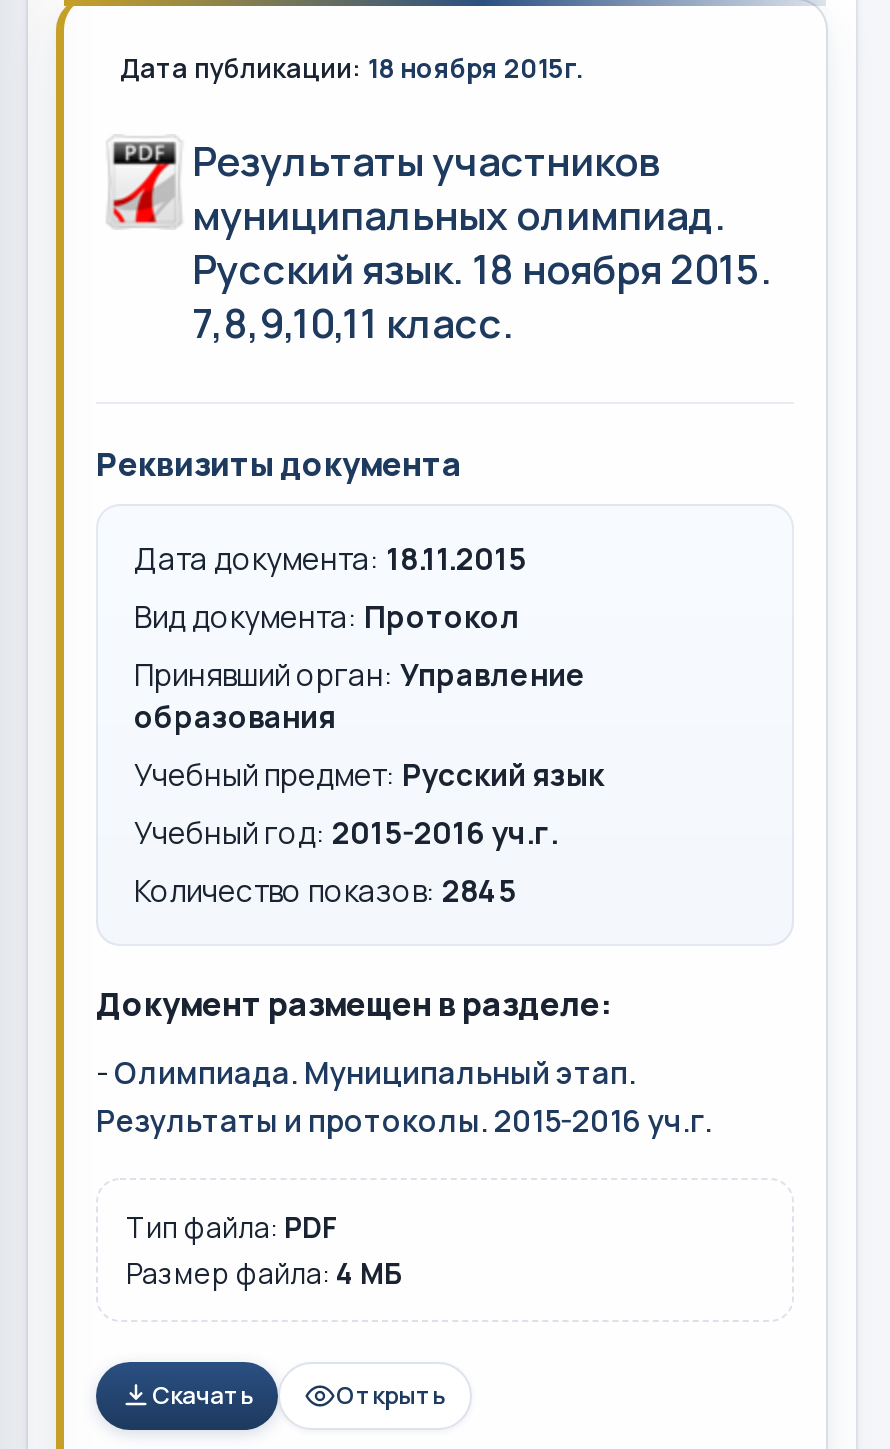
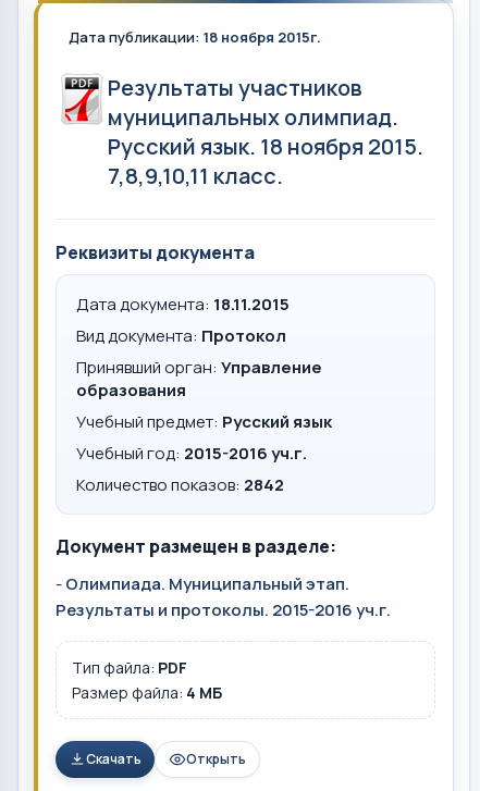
- Количество показов: 2845
+ Количество показов: 2842
